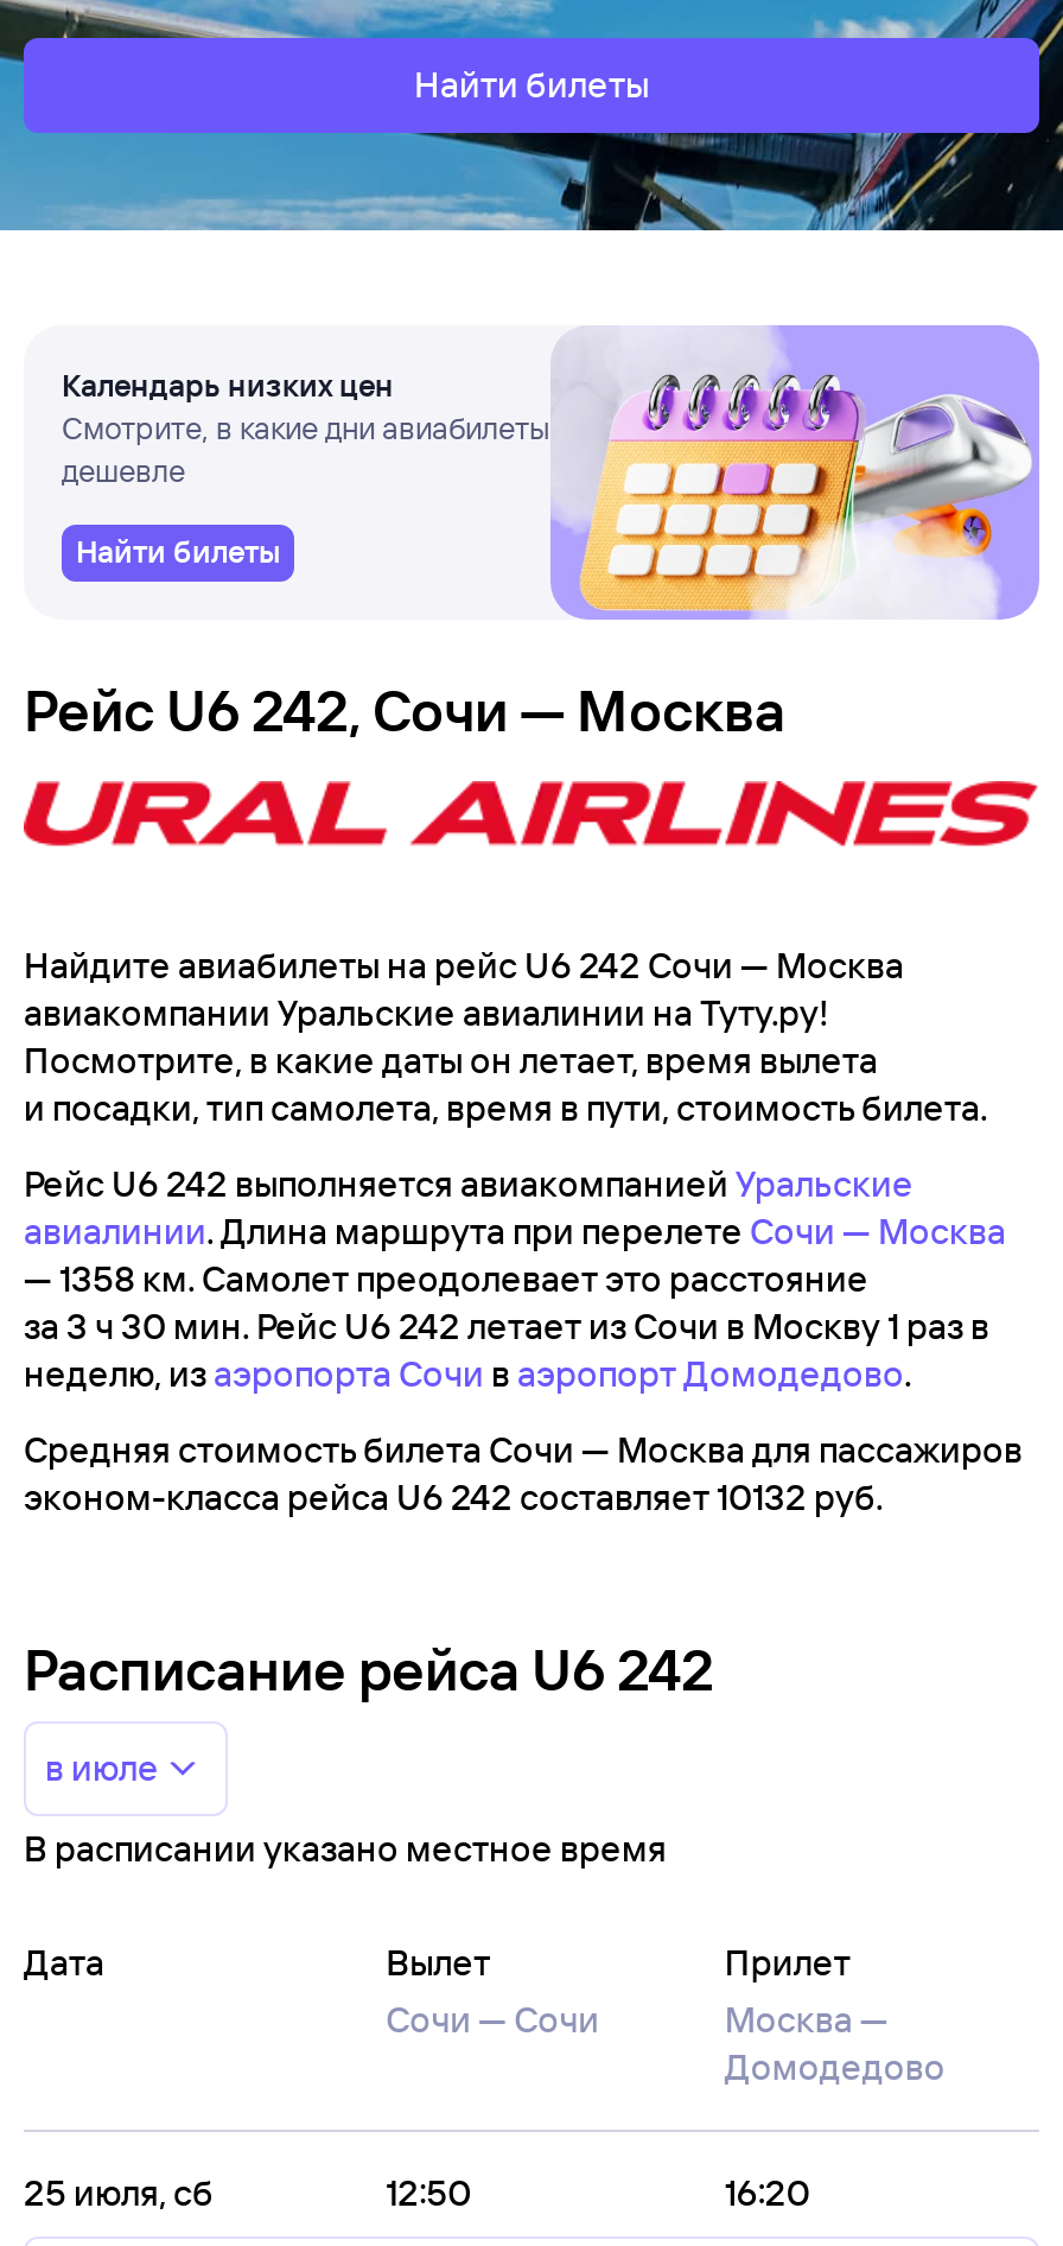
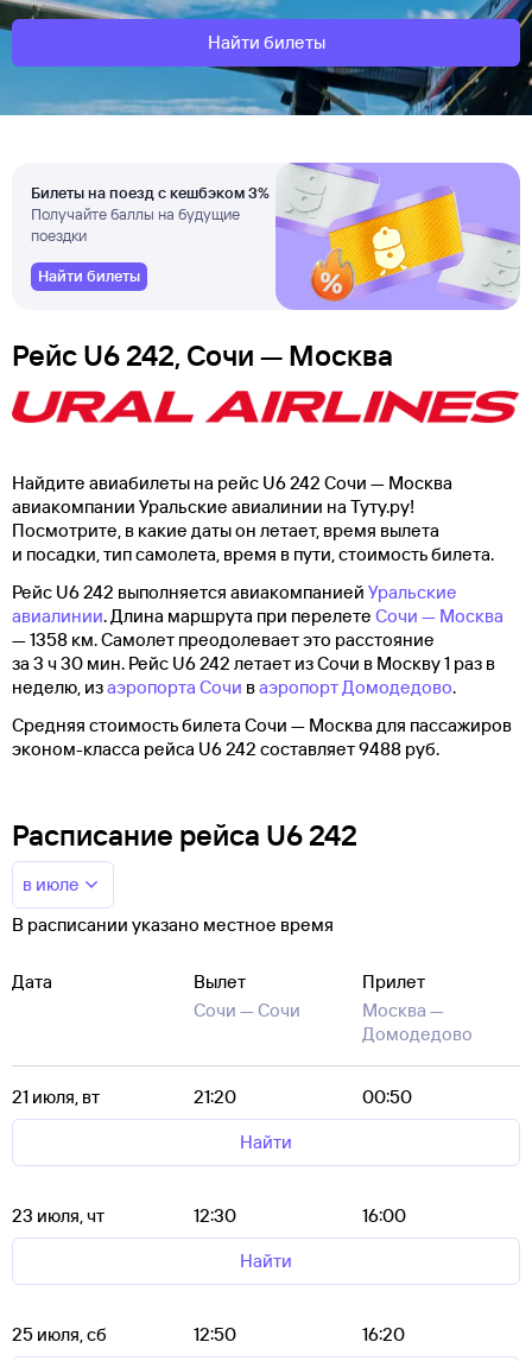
- [image]
- Календарь низких цен
- Смотрите, в какие дни авиабилеты
- дешевле
+ [image]
+ Билеты на поезд с кешбэком 3%
+ Получайте баллы на будущие
+ поездки

- эконом-класса рейса U6 242 составляет 10132 руб.
+ эконом-класса рейса U6 242 составляет 9488 руб.

+ 21 июля, вт
+ 21:20
+ 00:50
+ Найти
+ 23 июля, чт
+ 12:30
+ 16:00
+ Найти
